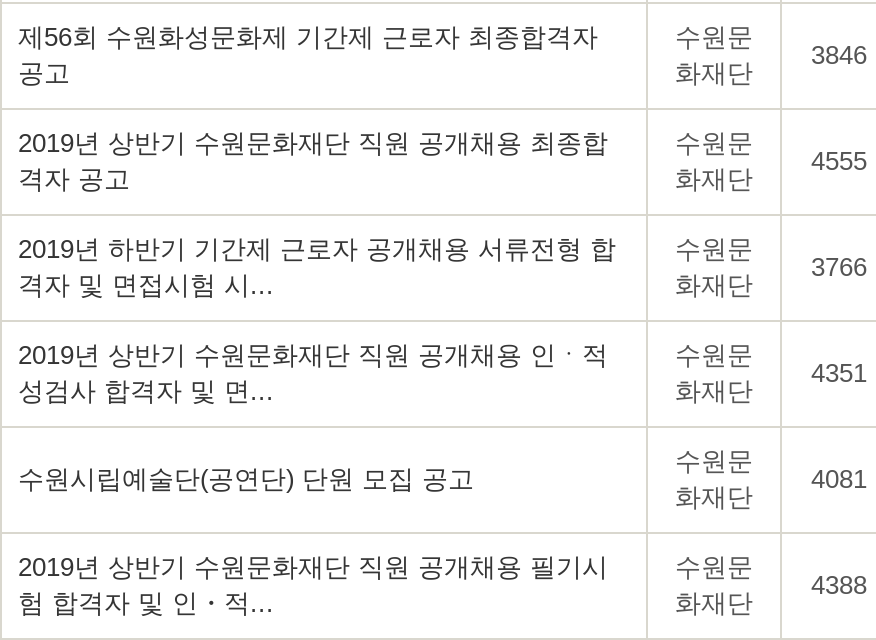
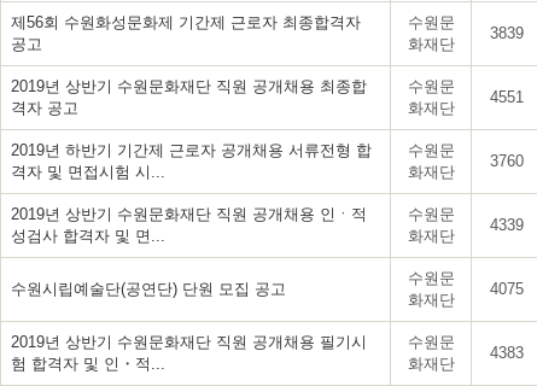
- 3846
+ 3839

- 4555
+ 4551

- 3766
+ 3760

- 4351
+ 4339

- 4081
+ 4075

- 4388
+ 4383
